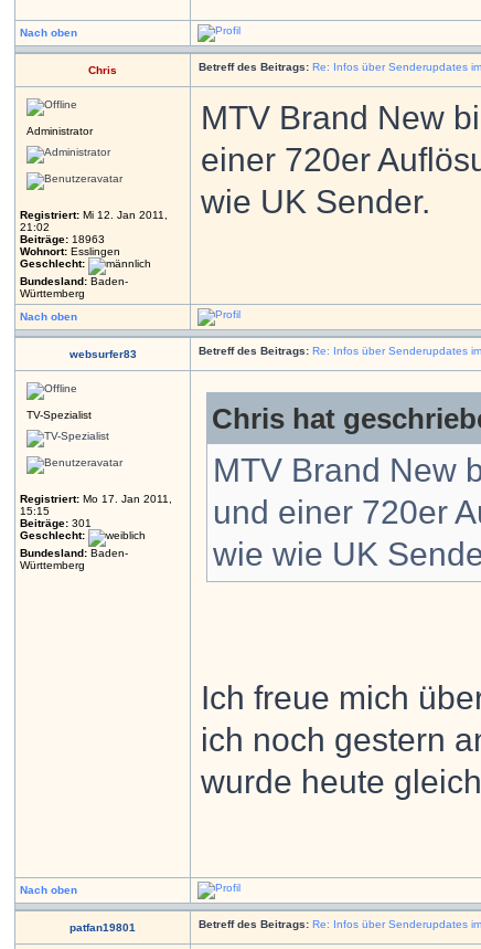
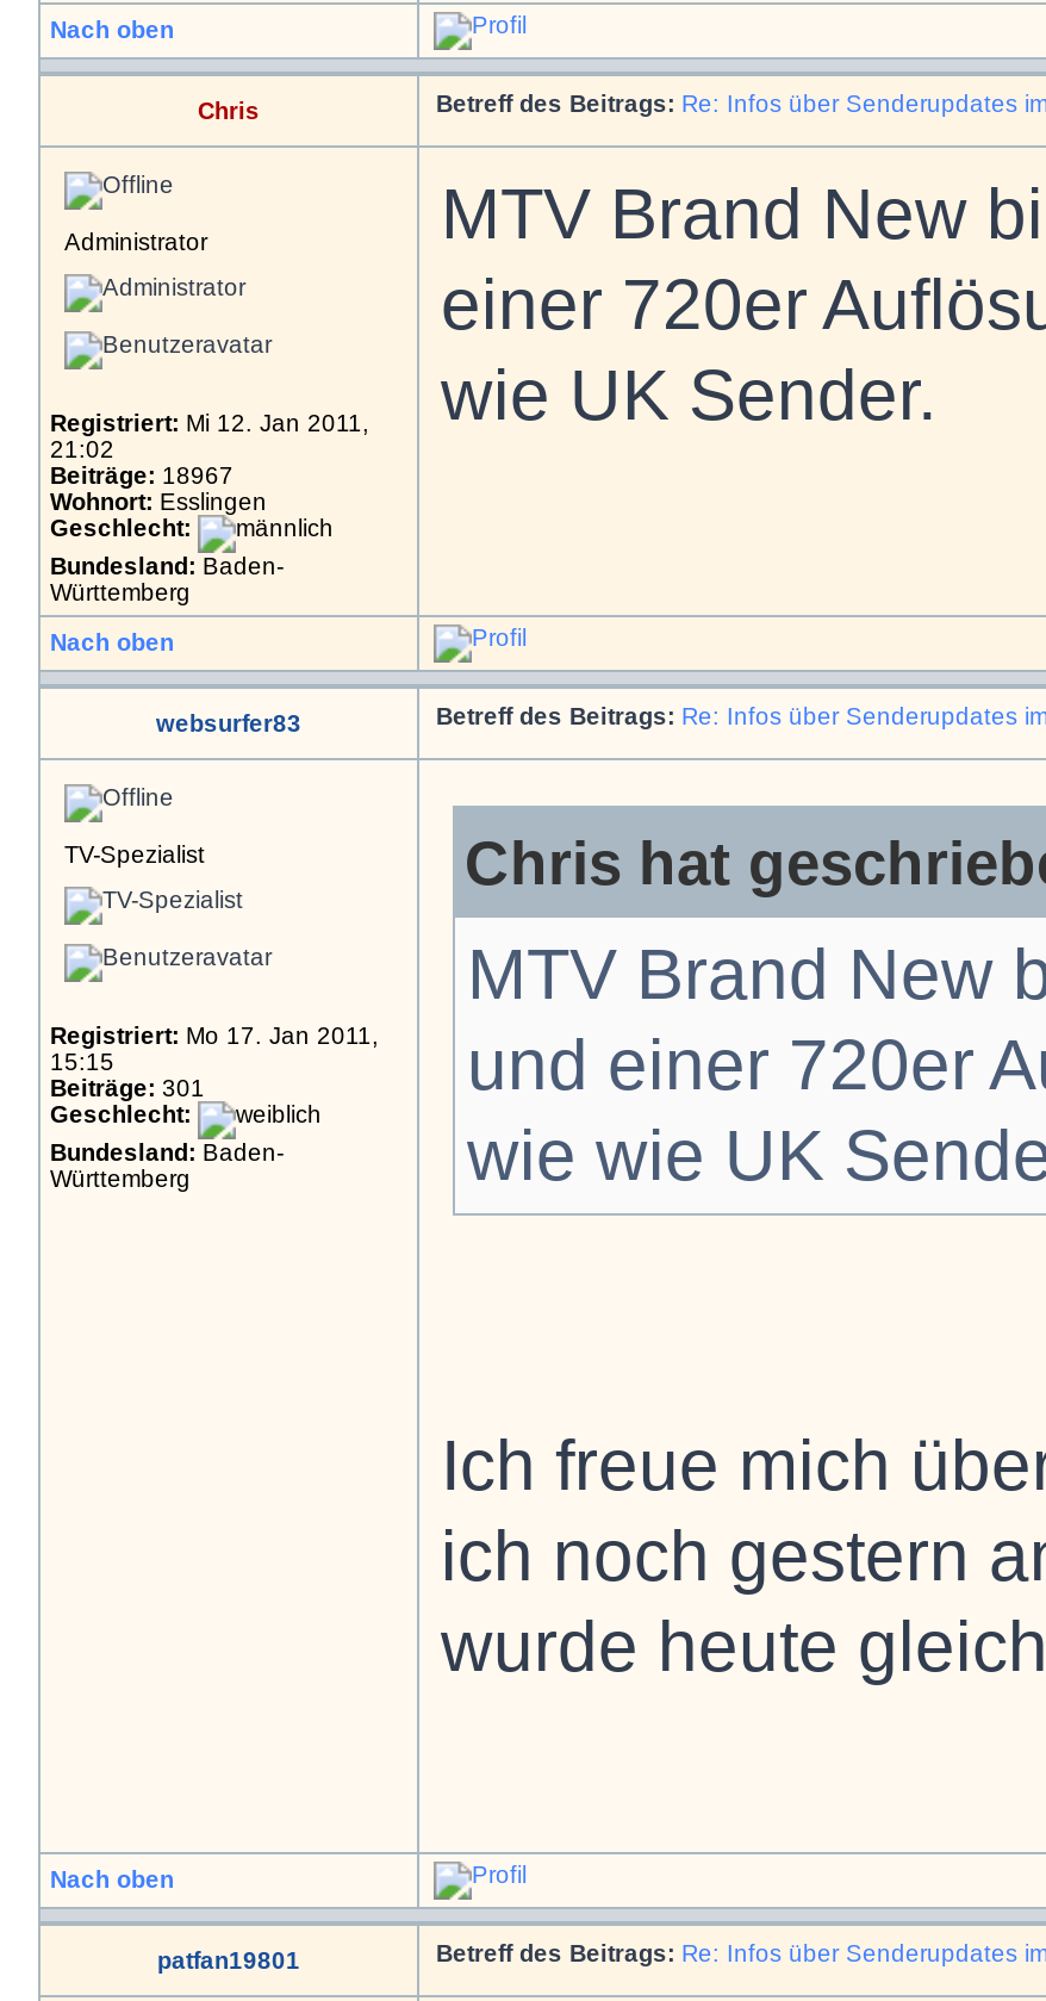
- Beiträge: 18963
+ Beiträge: 18967
